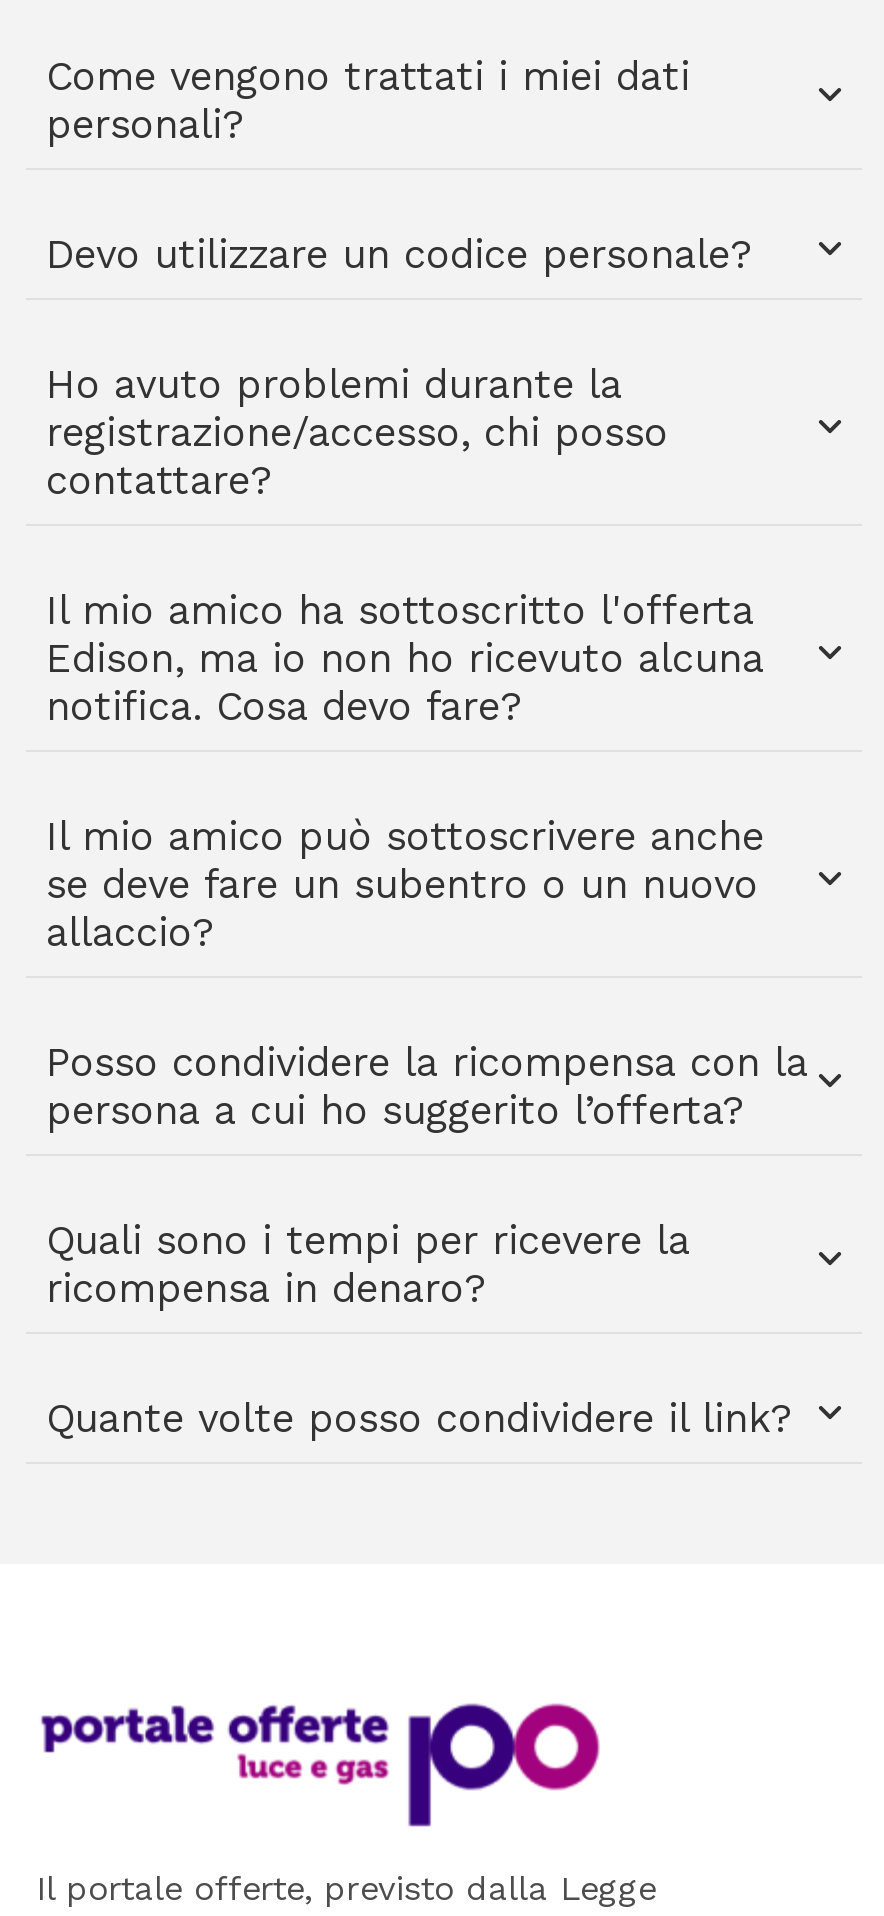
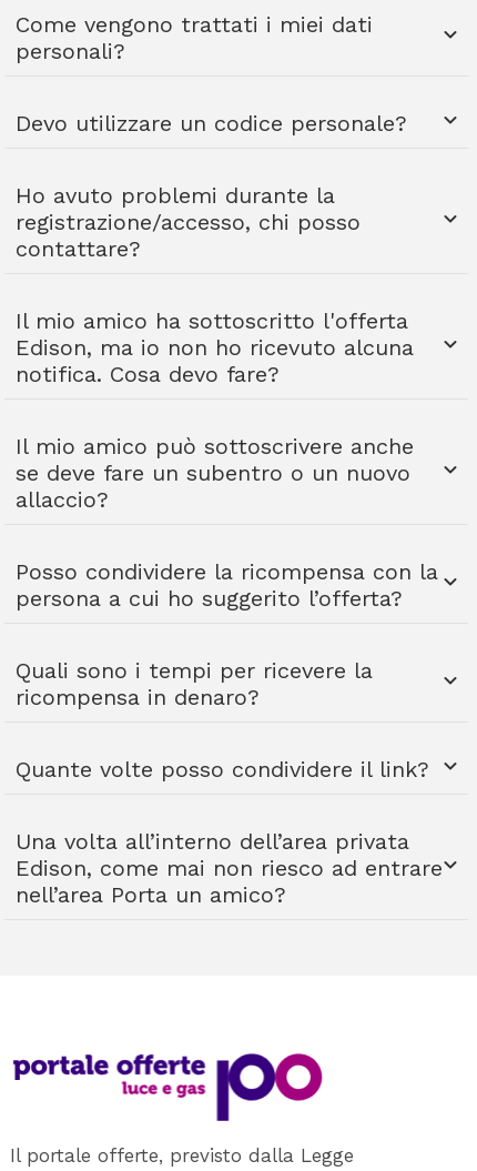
+ Una volta all’interno dell’area privata
+ Edison, come mai non riesco ad entrare
+ nell’area Porta un amico?
